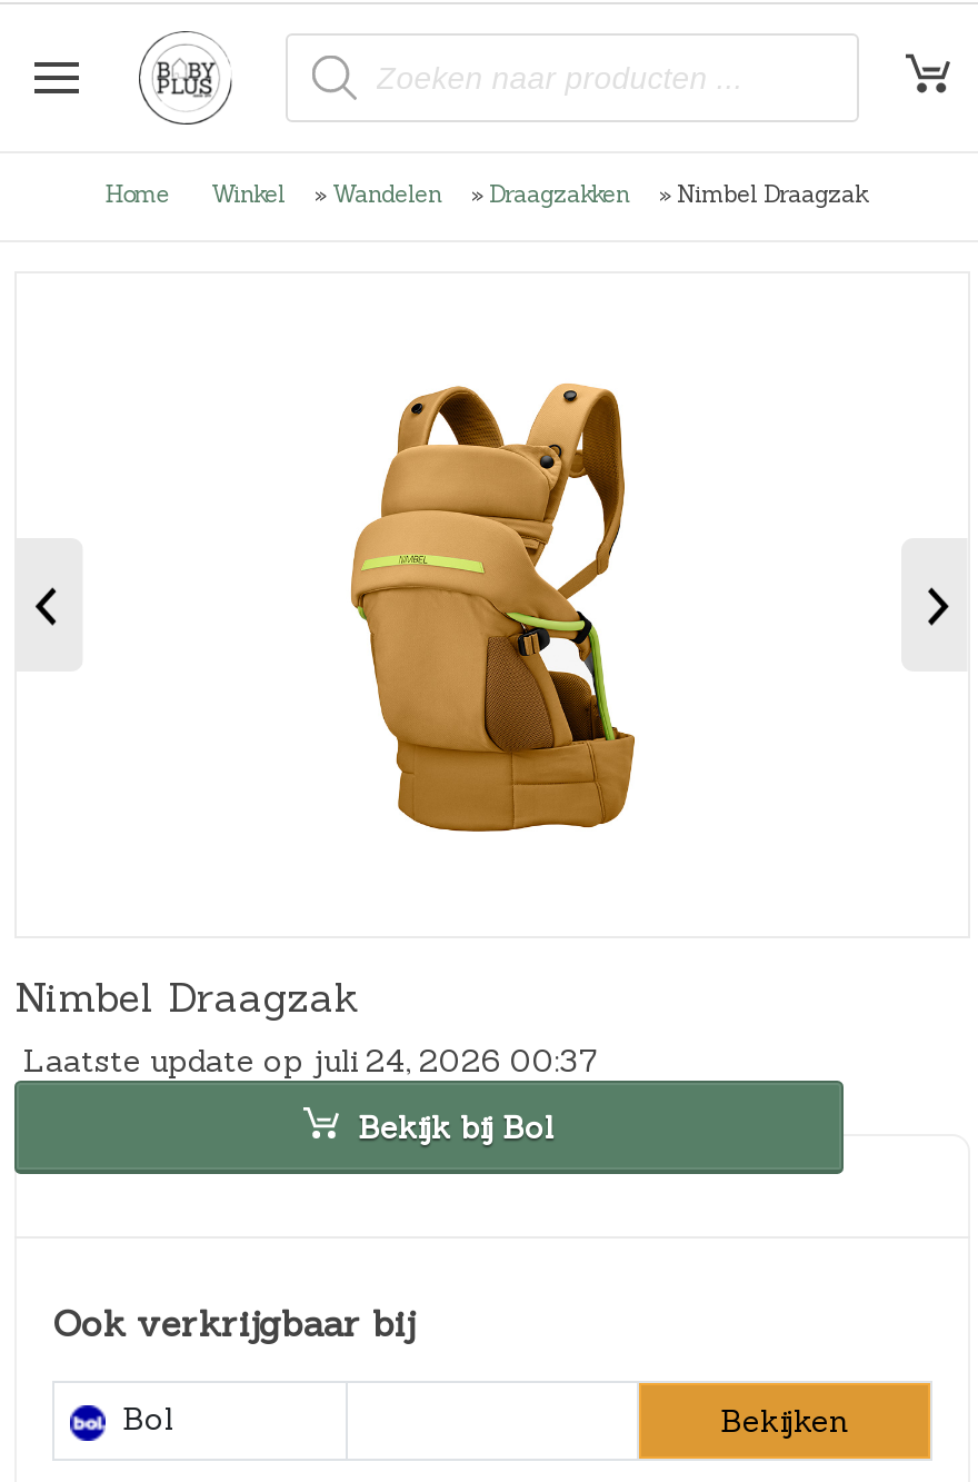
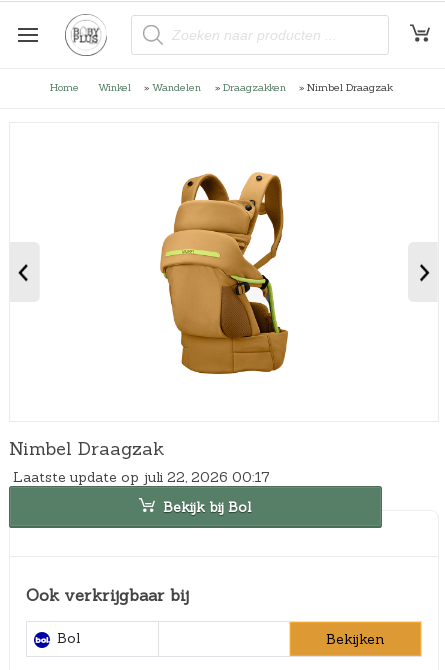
- Laatste update op juli 24, 2026 00:37
+ Laatste update op juli 22, 2026 00:17
